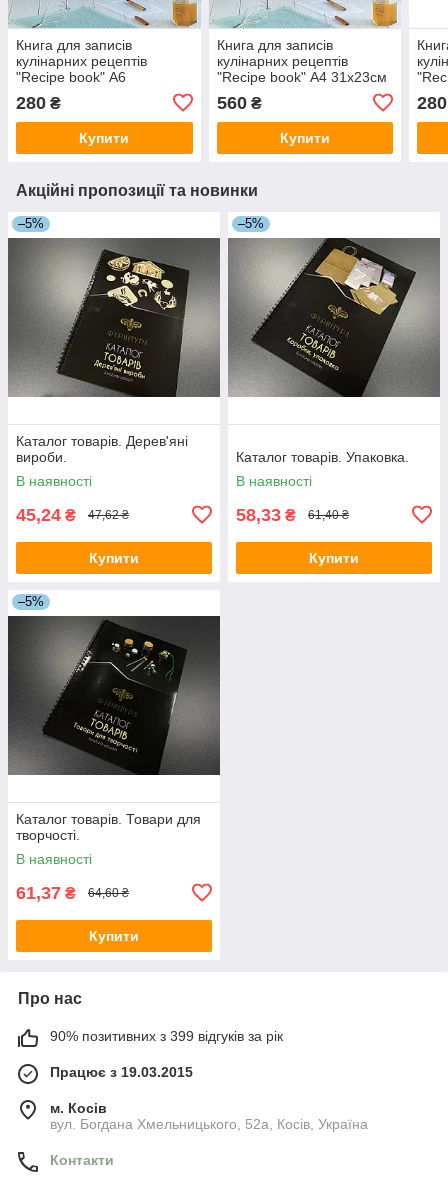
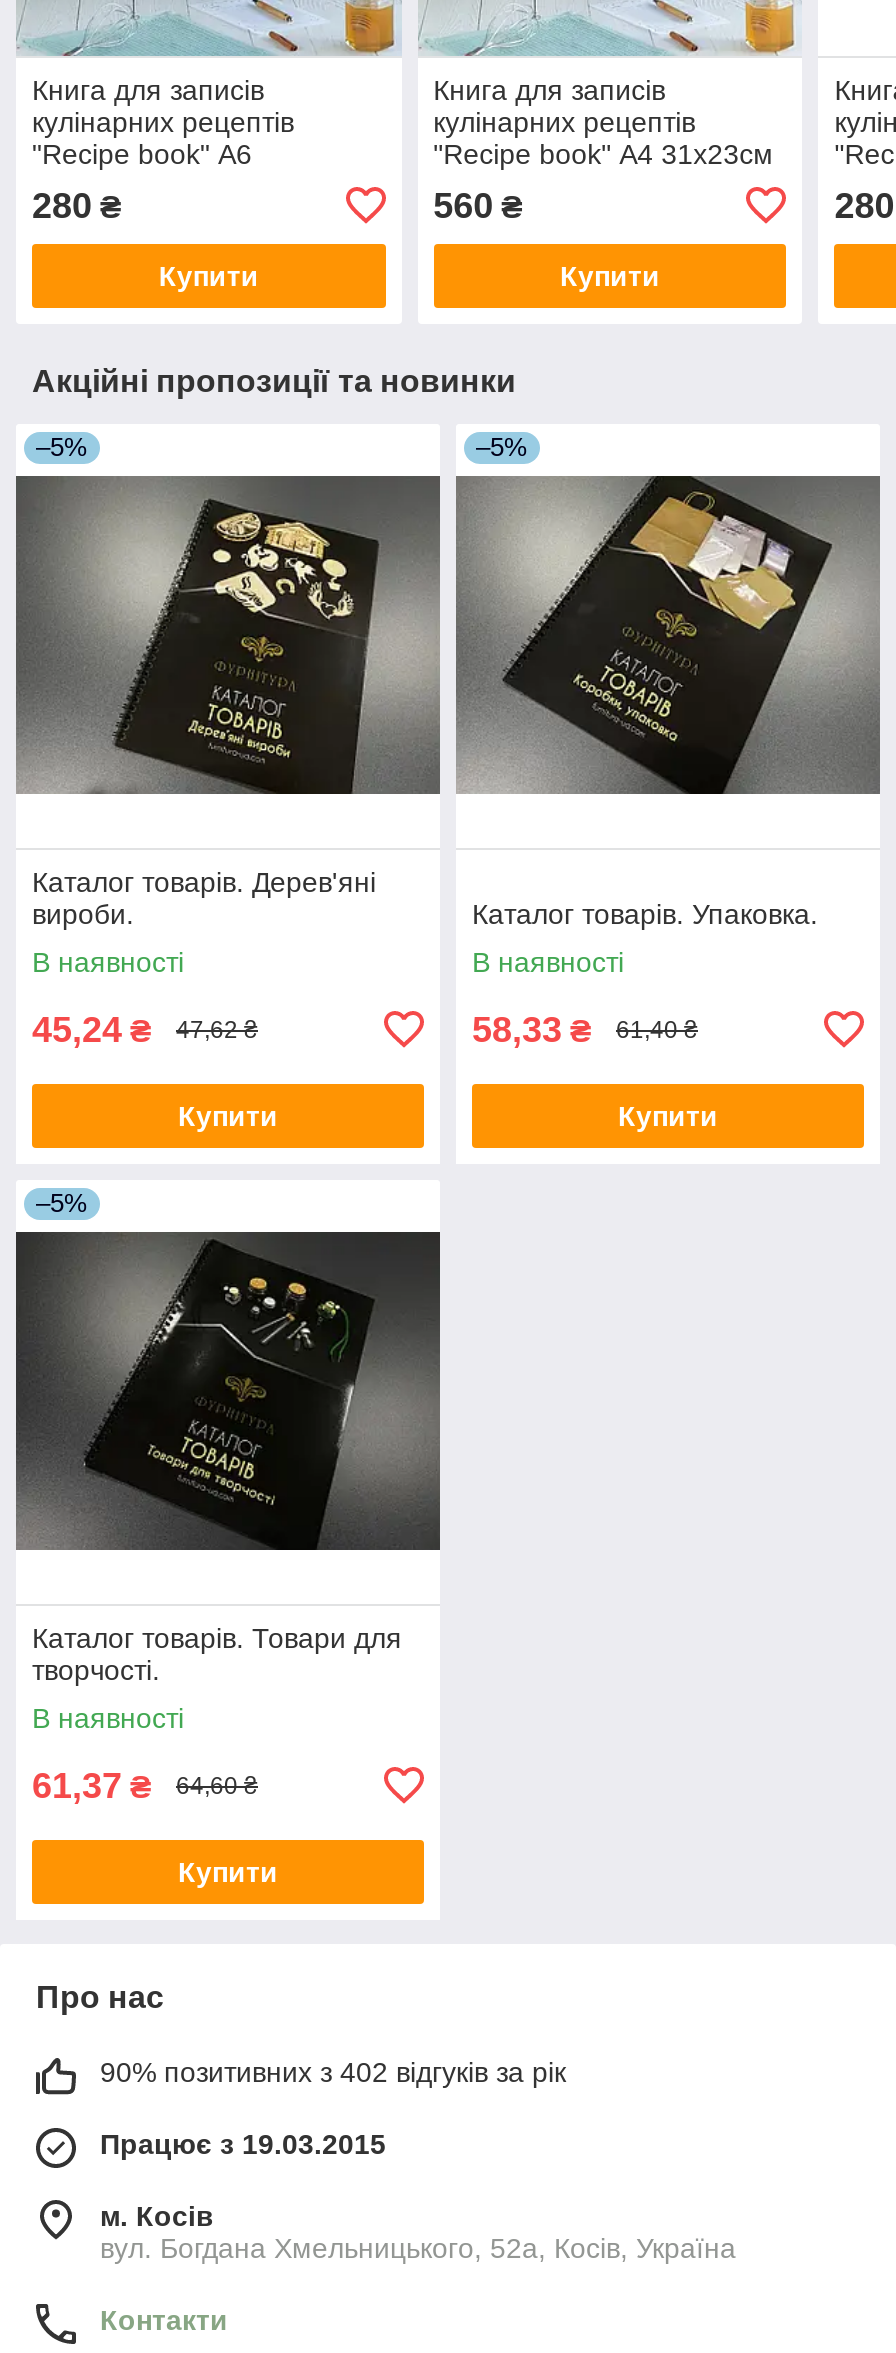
- 90% позитивних з 399 відгуків за рік
+ 90% позитивних з 402 відгуків за рік
